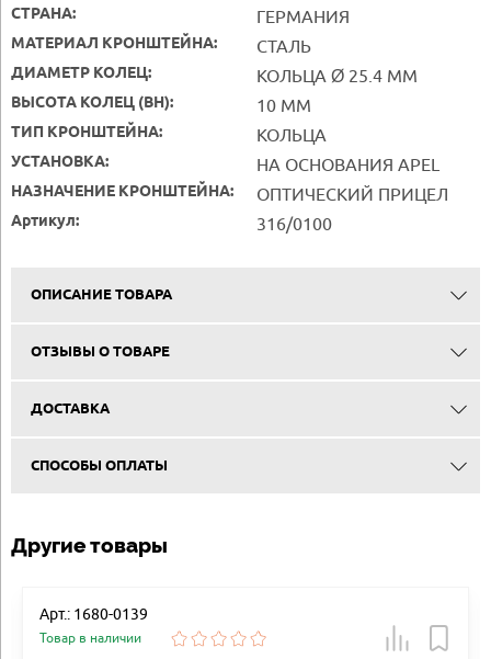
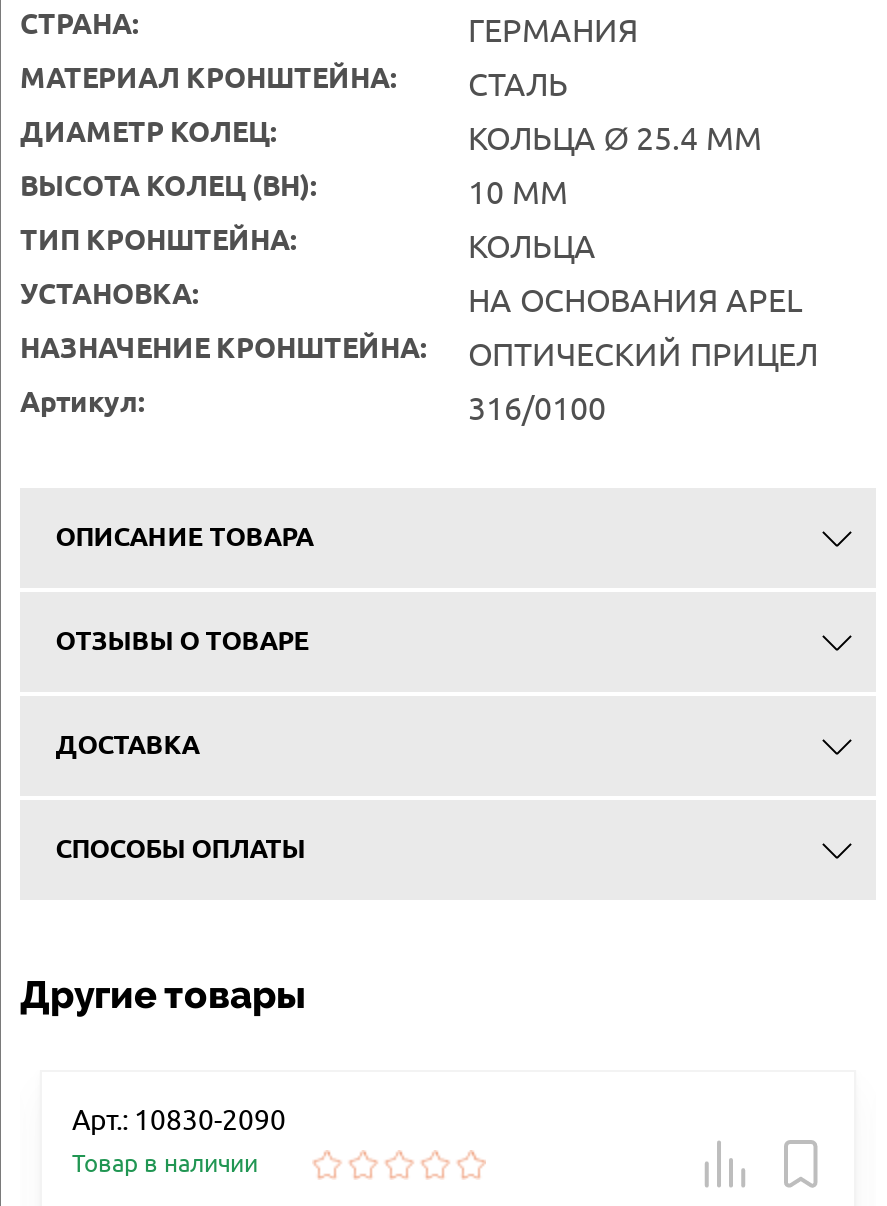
- Арт.: 1680-0139
+ Арт.: 10830-2090
